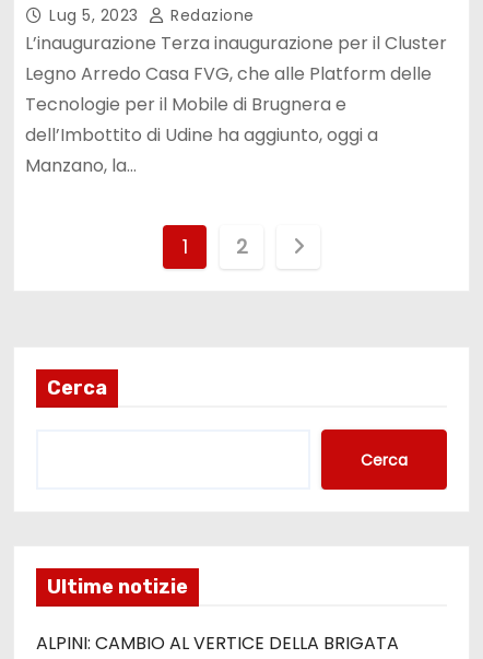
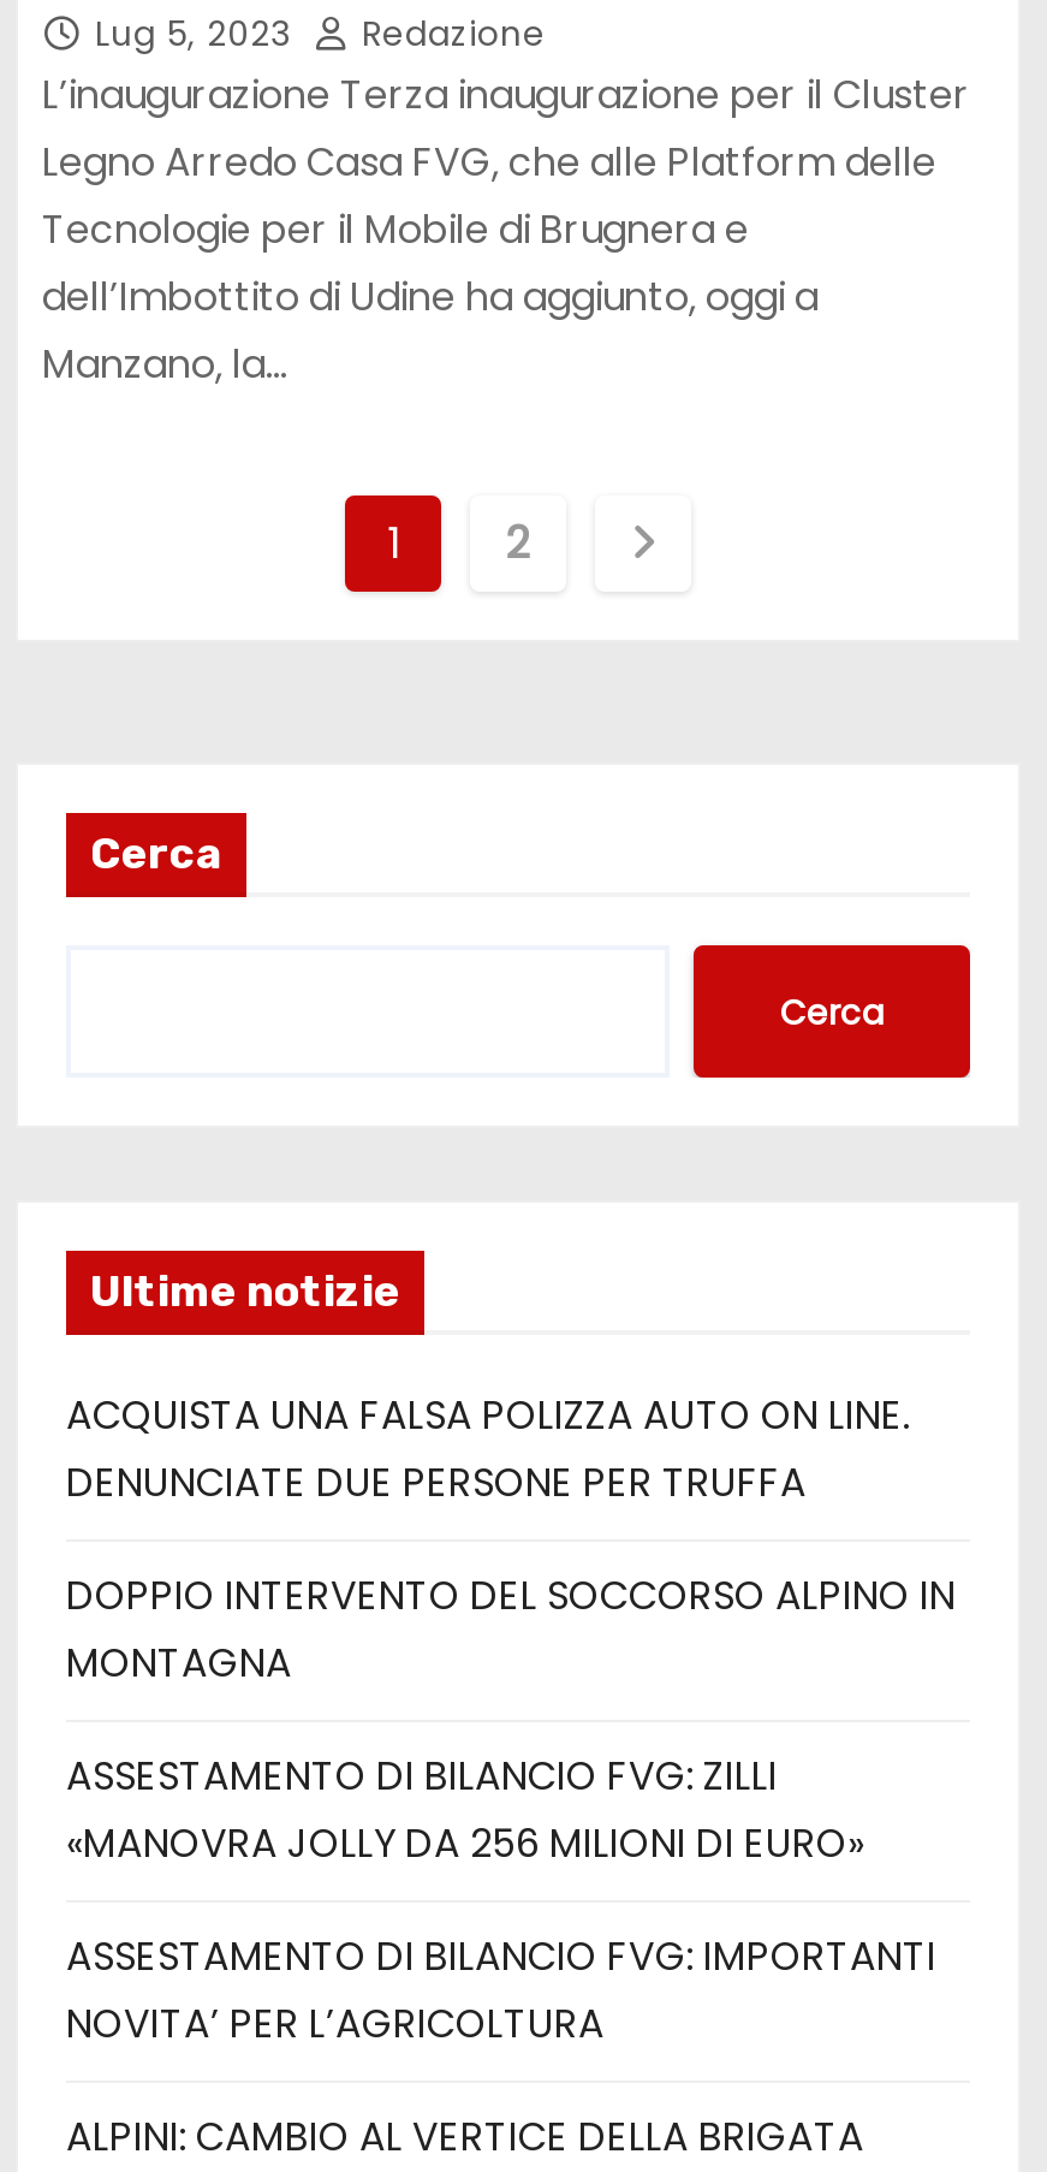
+ ACQUISTA UNA FALSA POLIZZA AUTO ON LINE.
+ DENUNCIATE DUE PERSONE PER TRUFFA
+ DOPPIO INTERVENTO DEL SOCCORSO ALPINO IN
+ MONTAGNA
+ ASSESTAMENTO DI BILANCIO FVG: ZILLI
+ «MANOVRA JOLLY DA 256 MILIONI DI EURO»
+ ASSESTAMENTO DI BILANCIO FVG: IMPORTANTI
+ NOVITA’ PER L’AGRICOLTURA
